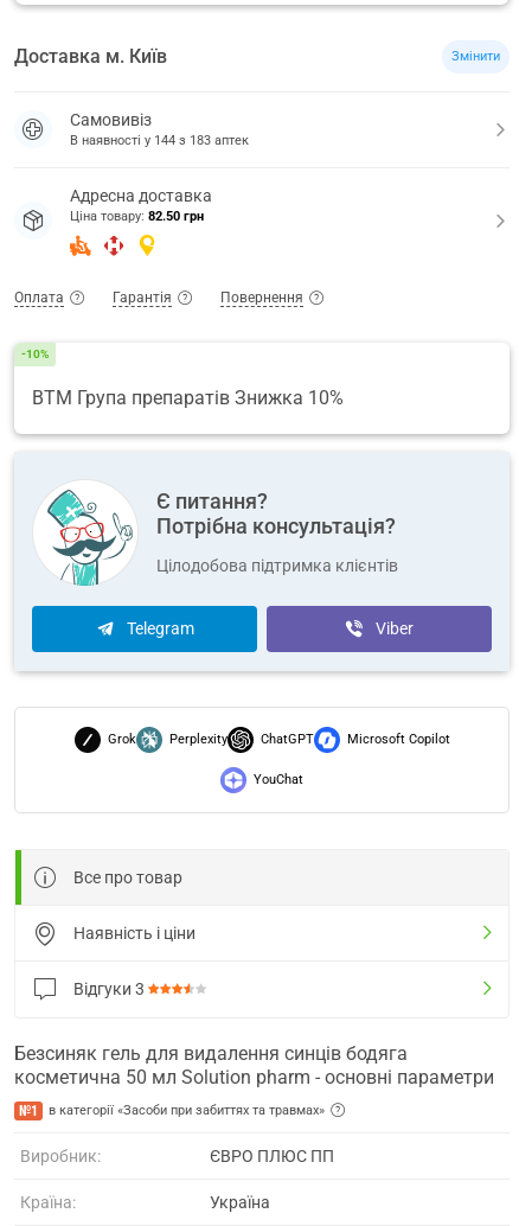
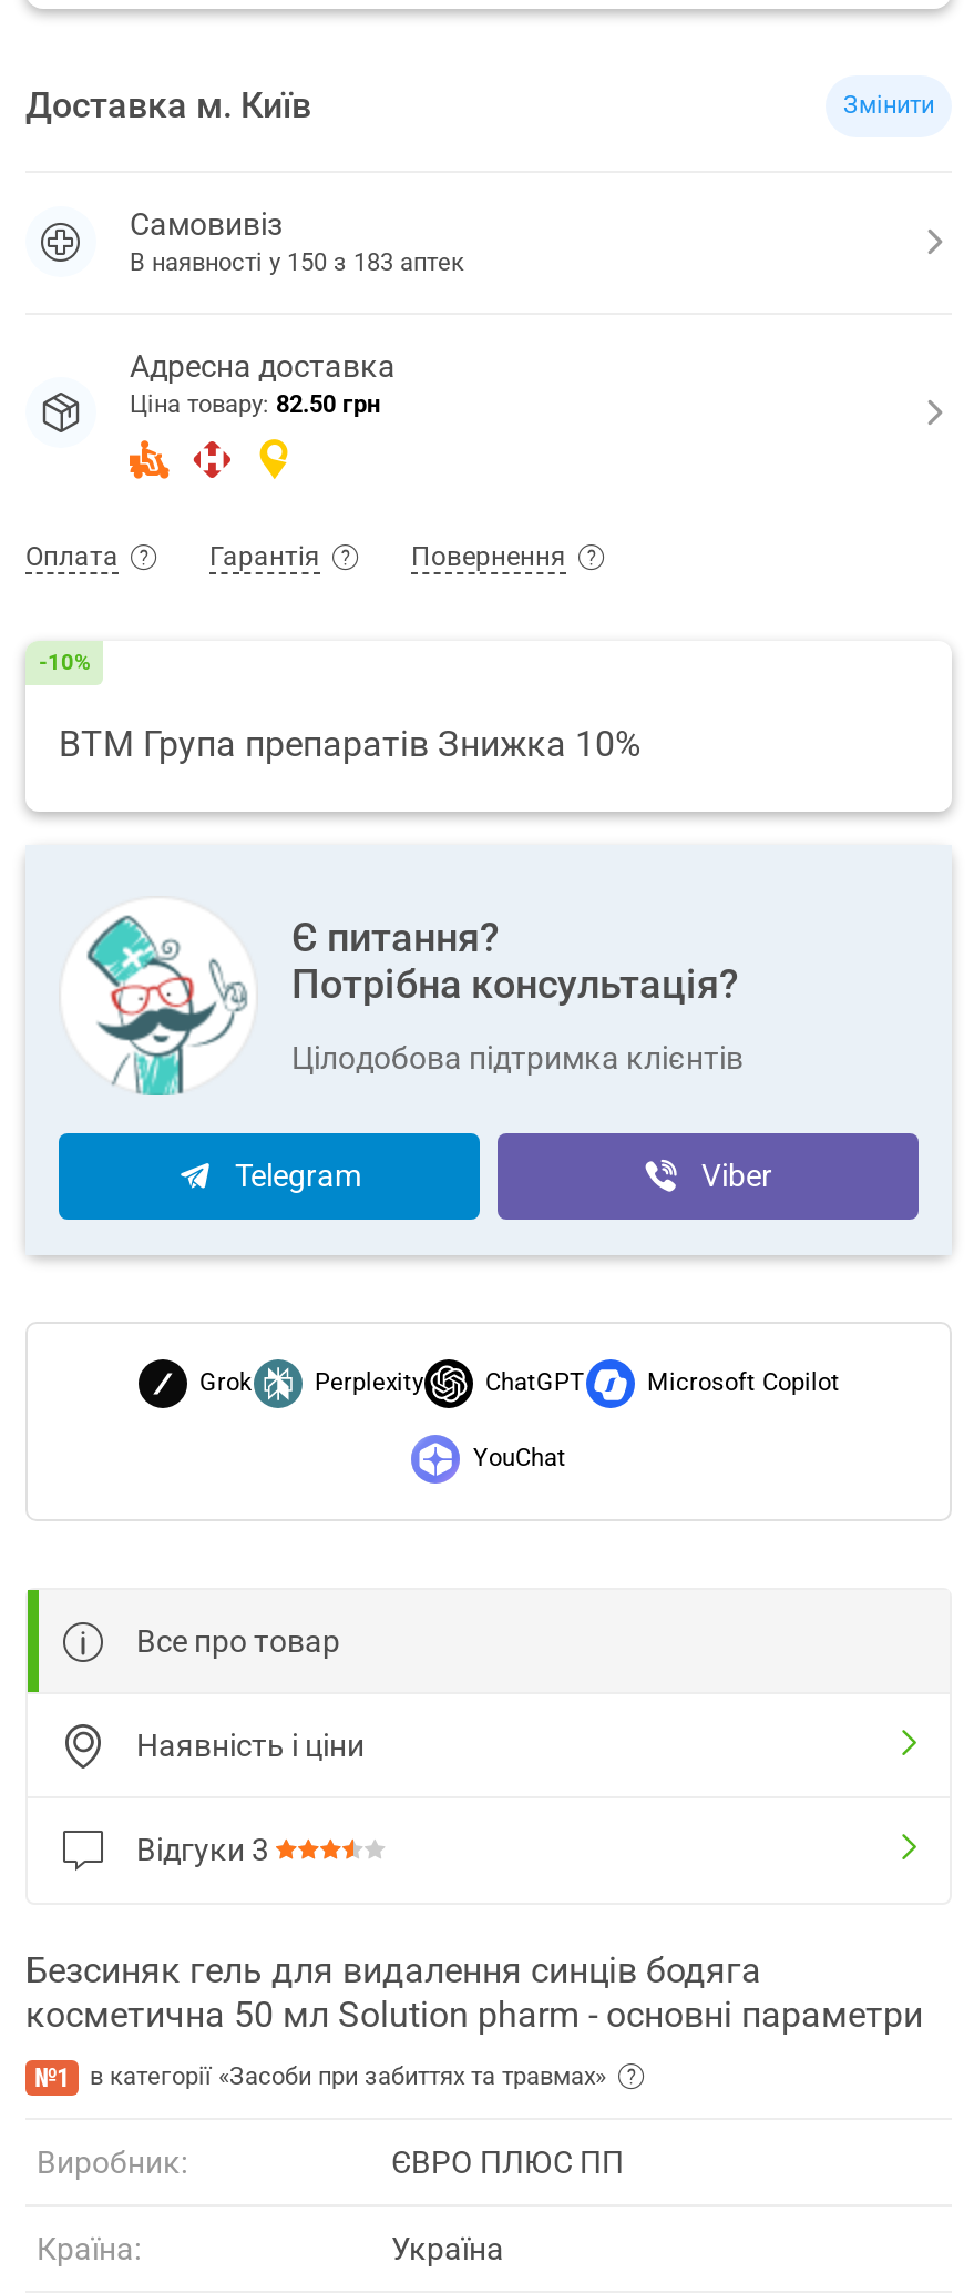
- В наявності у 144 з 183 аптек
+ В наявності у 150 з 183 аптек
